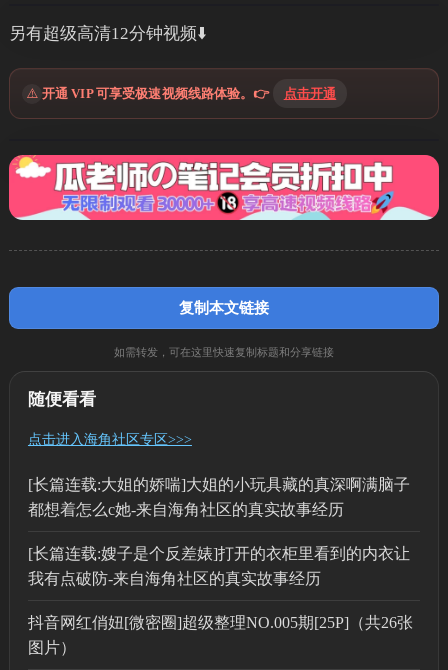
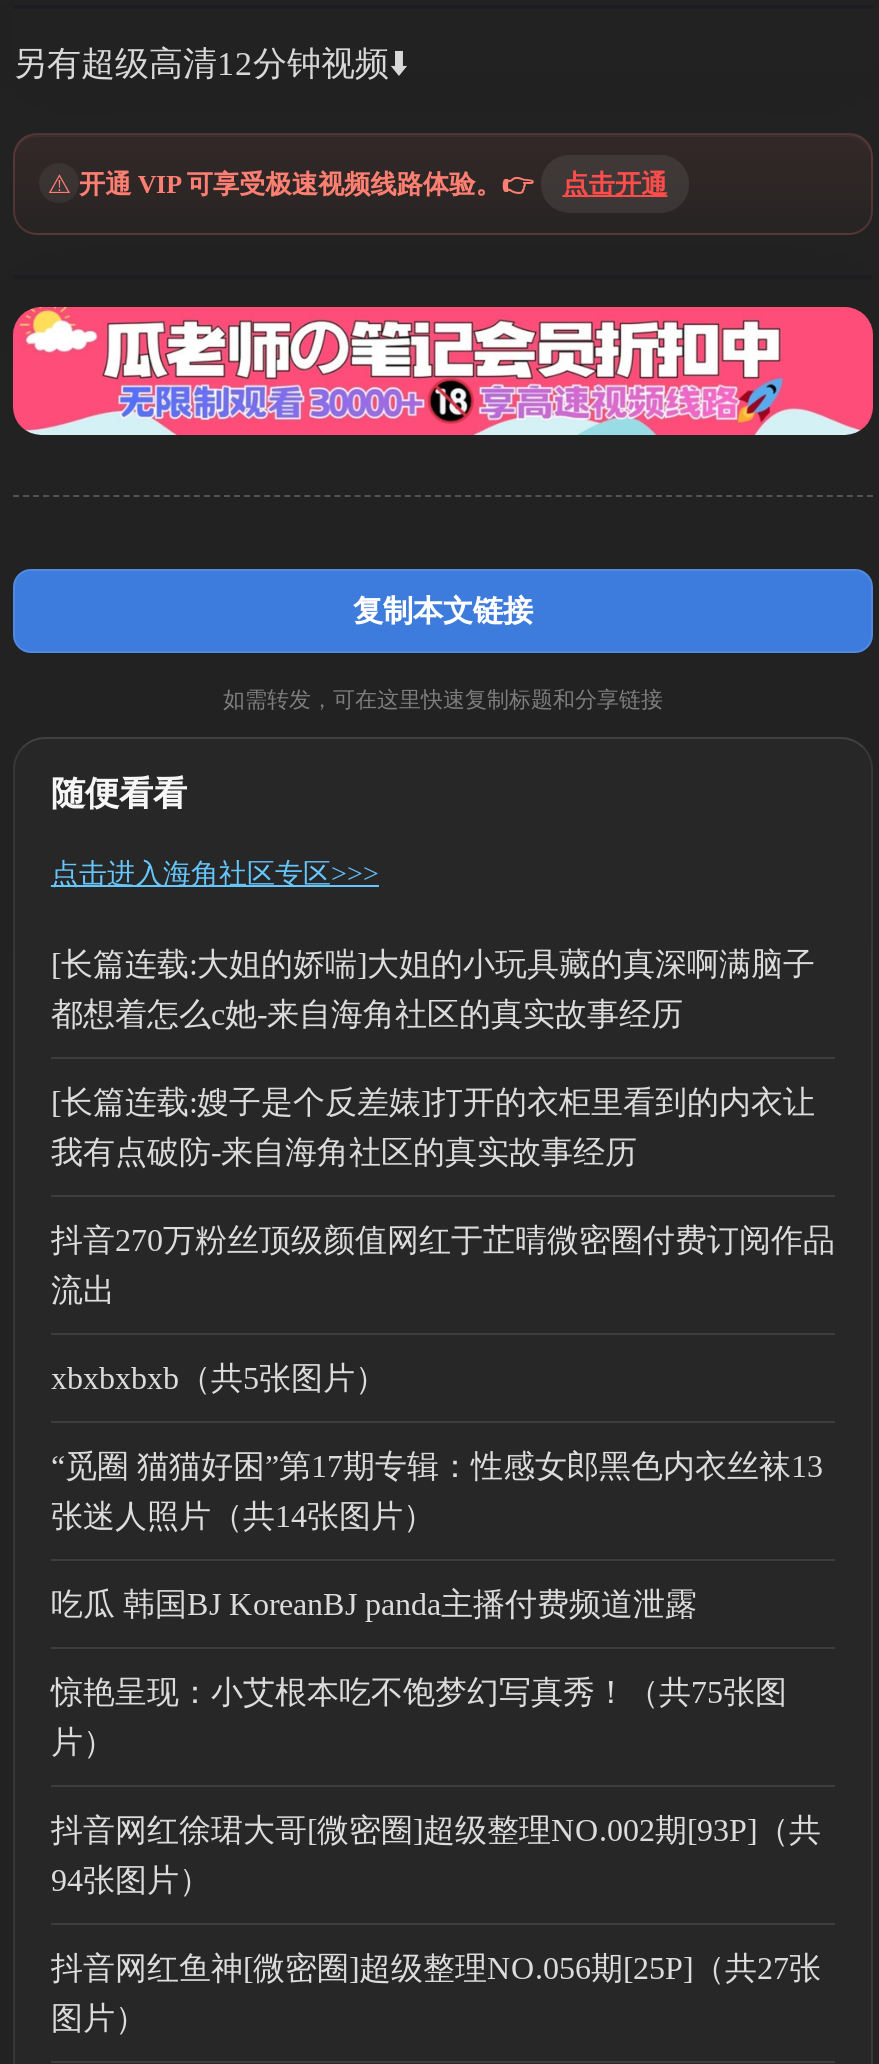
- 抖音网红俏妞[微密圈]超级整理NO.005期[25P]（共26张
+ 抖音270万粉丝顶级颜值网红于芷晴微密圈付费订阅作品
+ 流出
+ xbxbxbxb（共5张图片）
+ “觅圈 猫猫好困”第17期专辑：性感女郎黑色内衣丝袜13
+ 张迷人照片（共14张图片）
+ 吃瓜 韩国BJ KoreanBJ panda主播付费频道泄露
+ 惊艳呈现：小艾根本吃不饱梦幻写真秀！（共75张图
+ 片）
+ 抖音网红徐珺大哥[微密圈]超级整理NO.002期[93P]（共
+ 94张图片）
+ 抖音网红鱼神[微密圈]超级整理NO.056期[25P]（共27张
